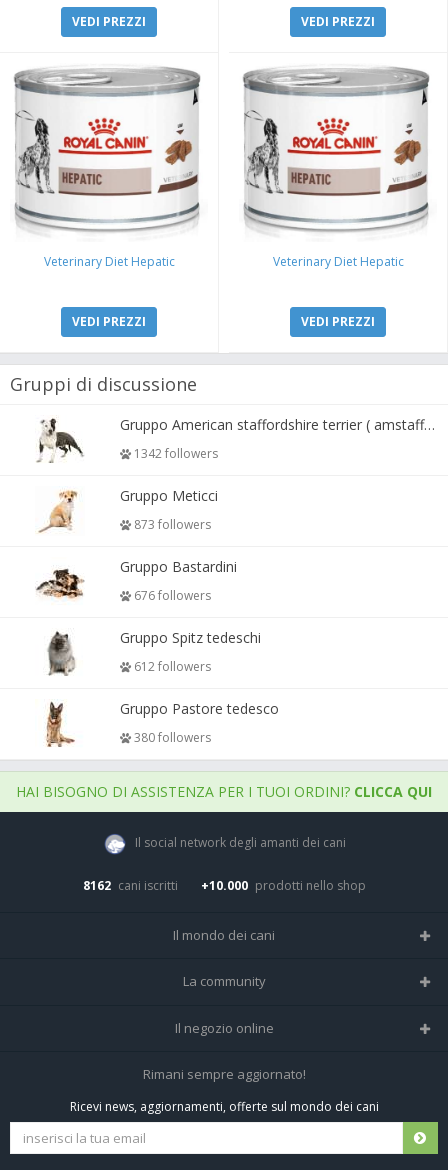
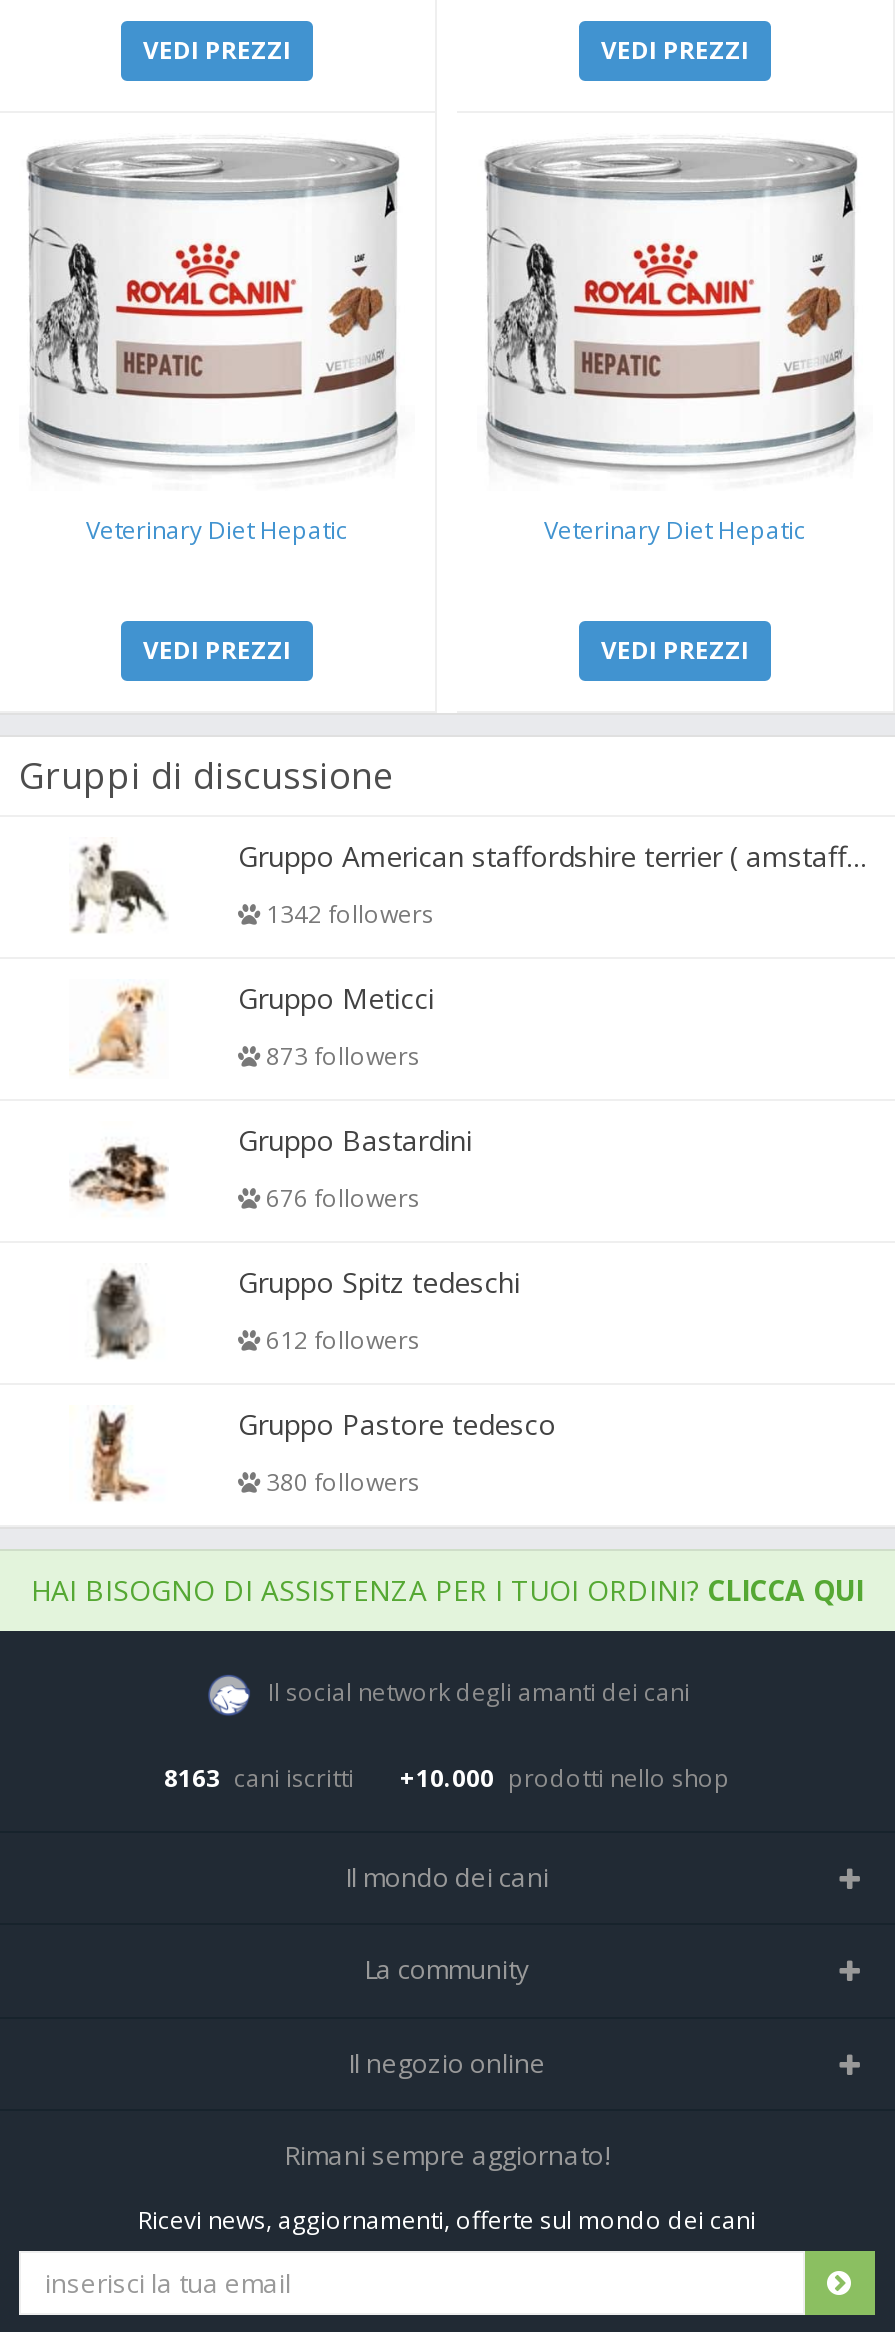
- 8162 cani iscritti
+ 8163 cani iscritti
